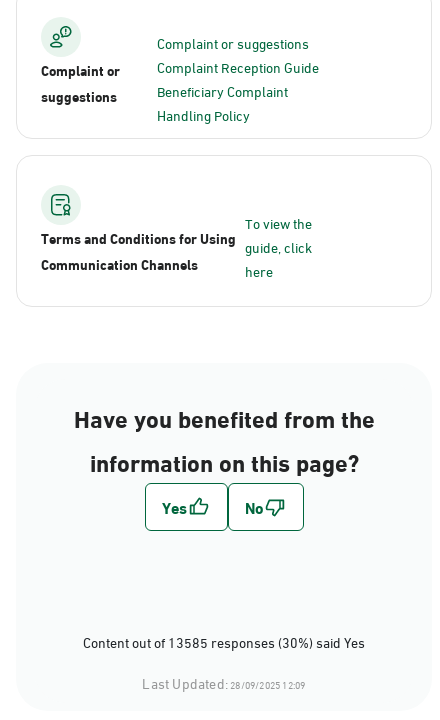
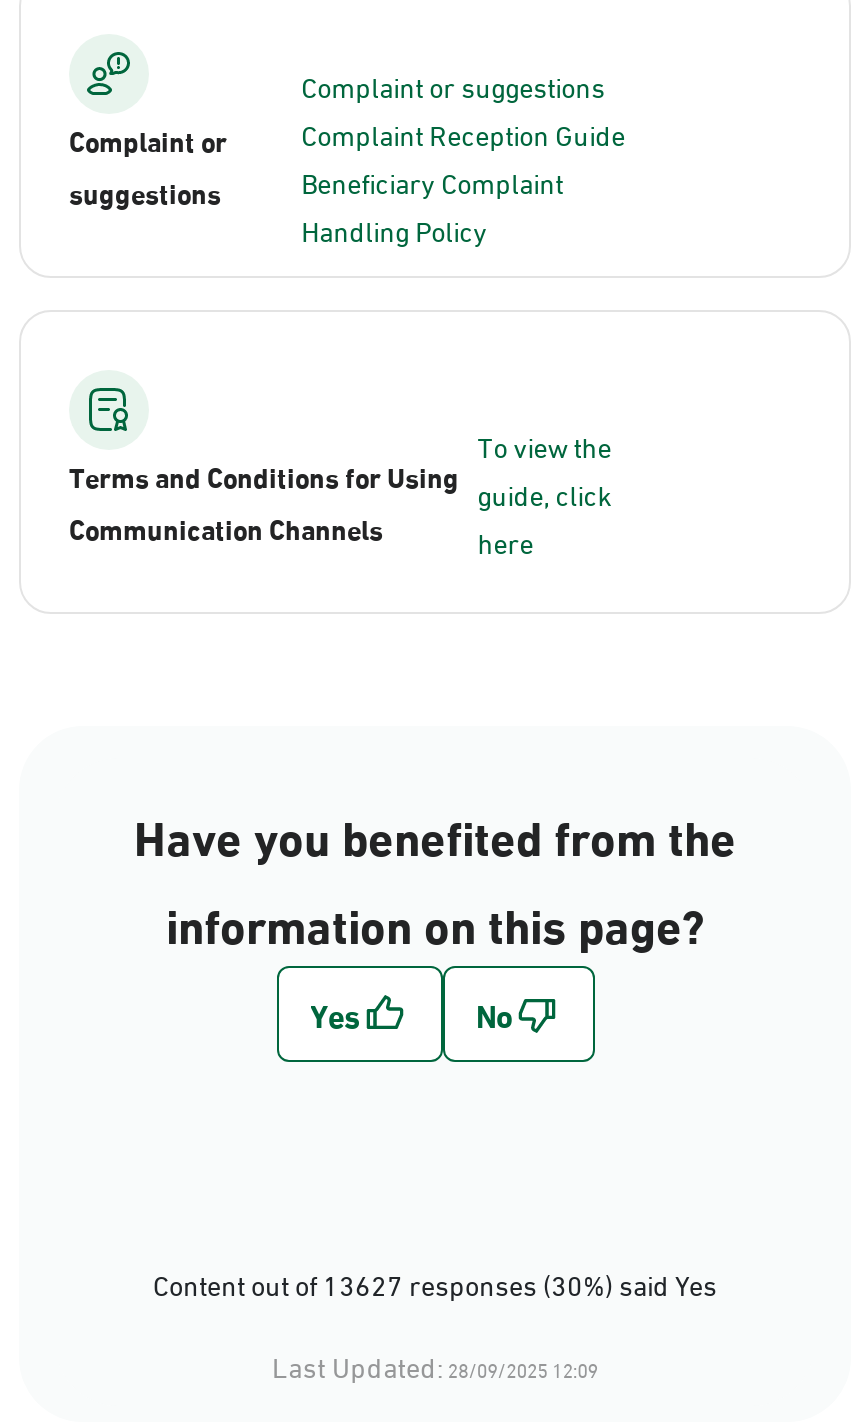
- Content out of 13585 responses (30%) said Yes
+ Content out of 13627 responses (30%) said Yes
